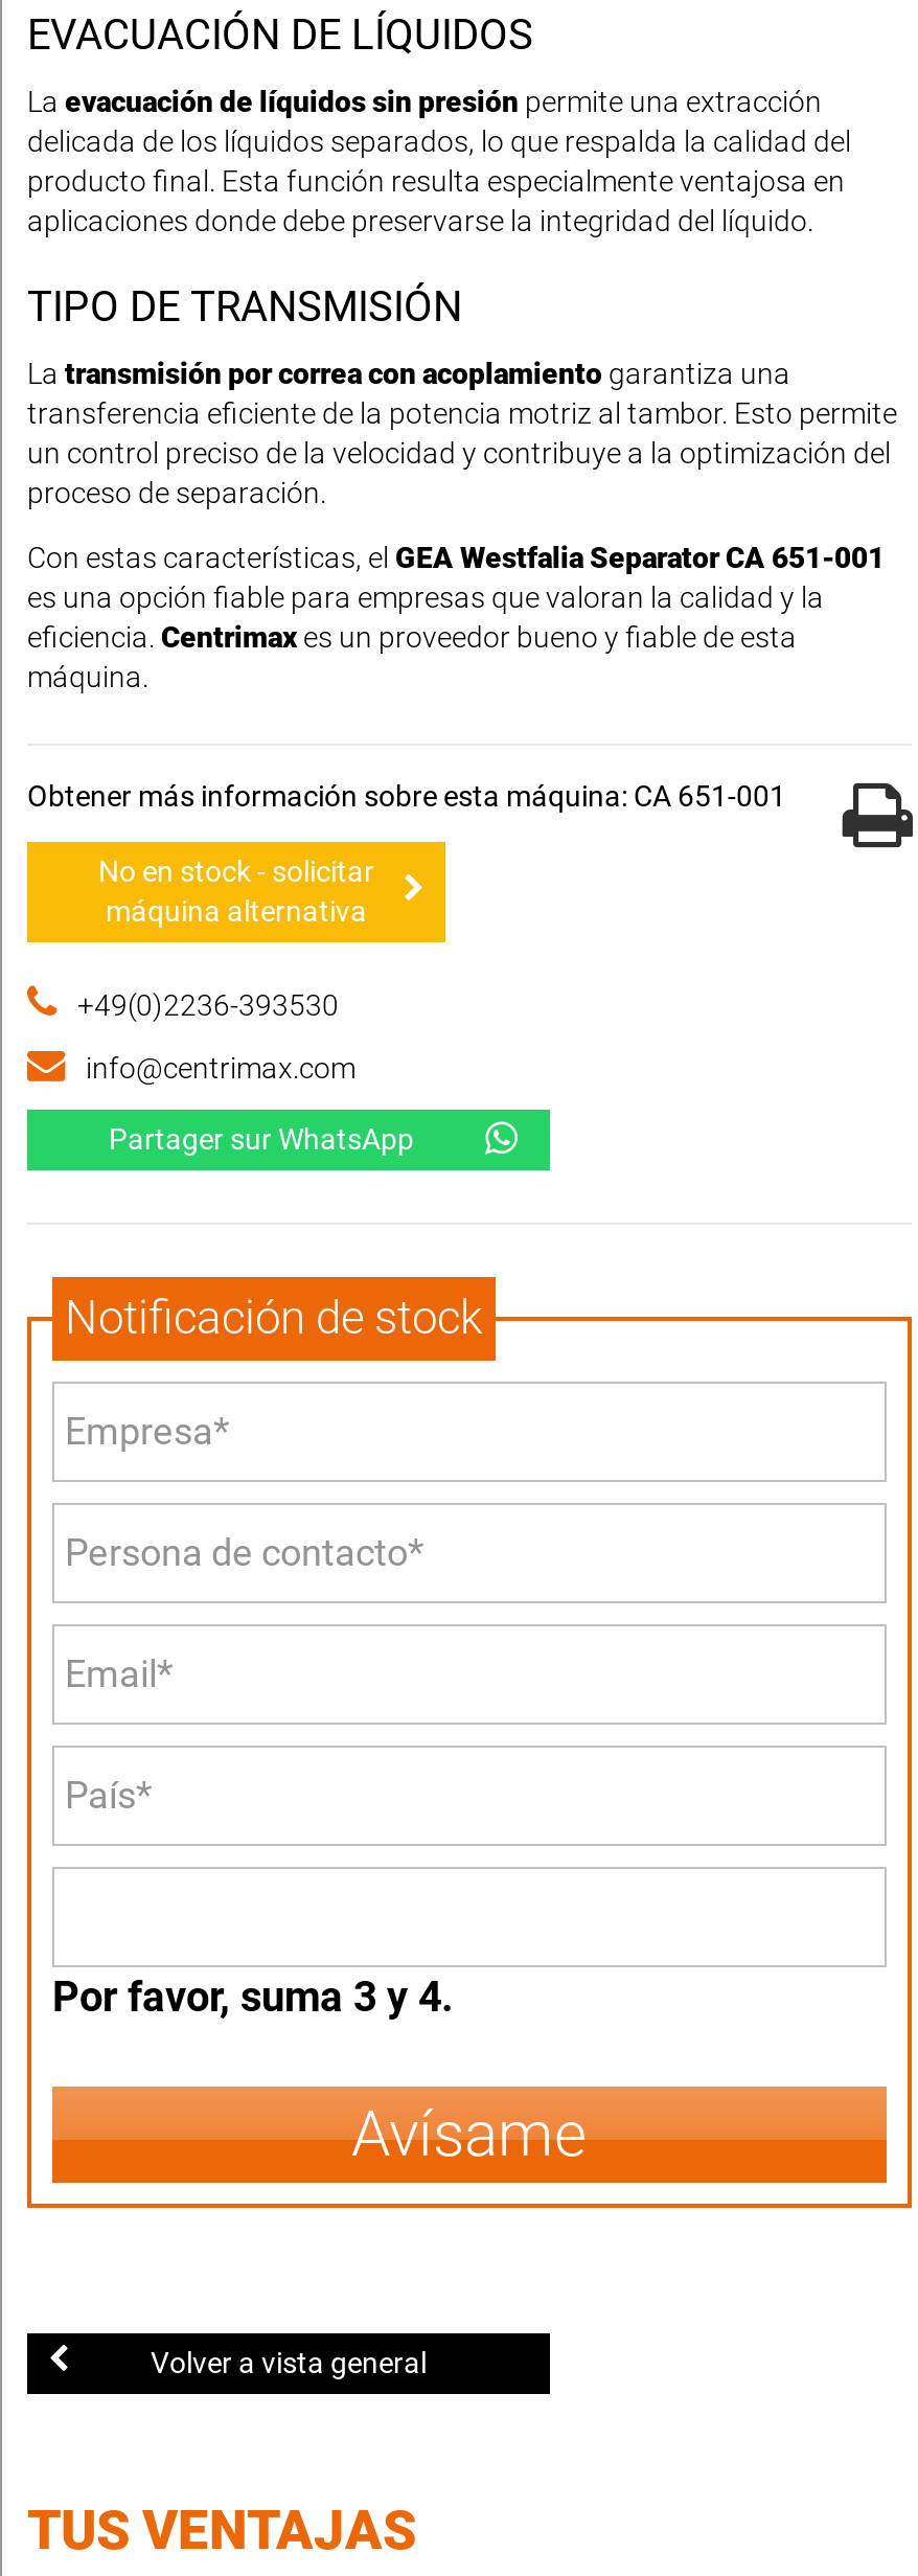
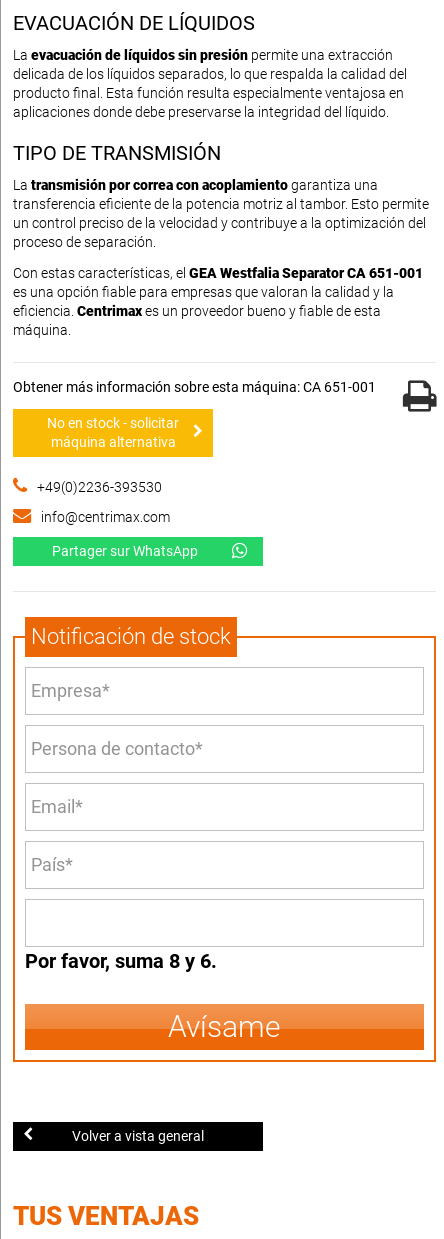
- Por favor, suma 3 y 4.
+ Por favor, suma 8 y 6.
